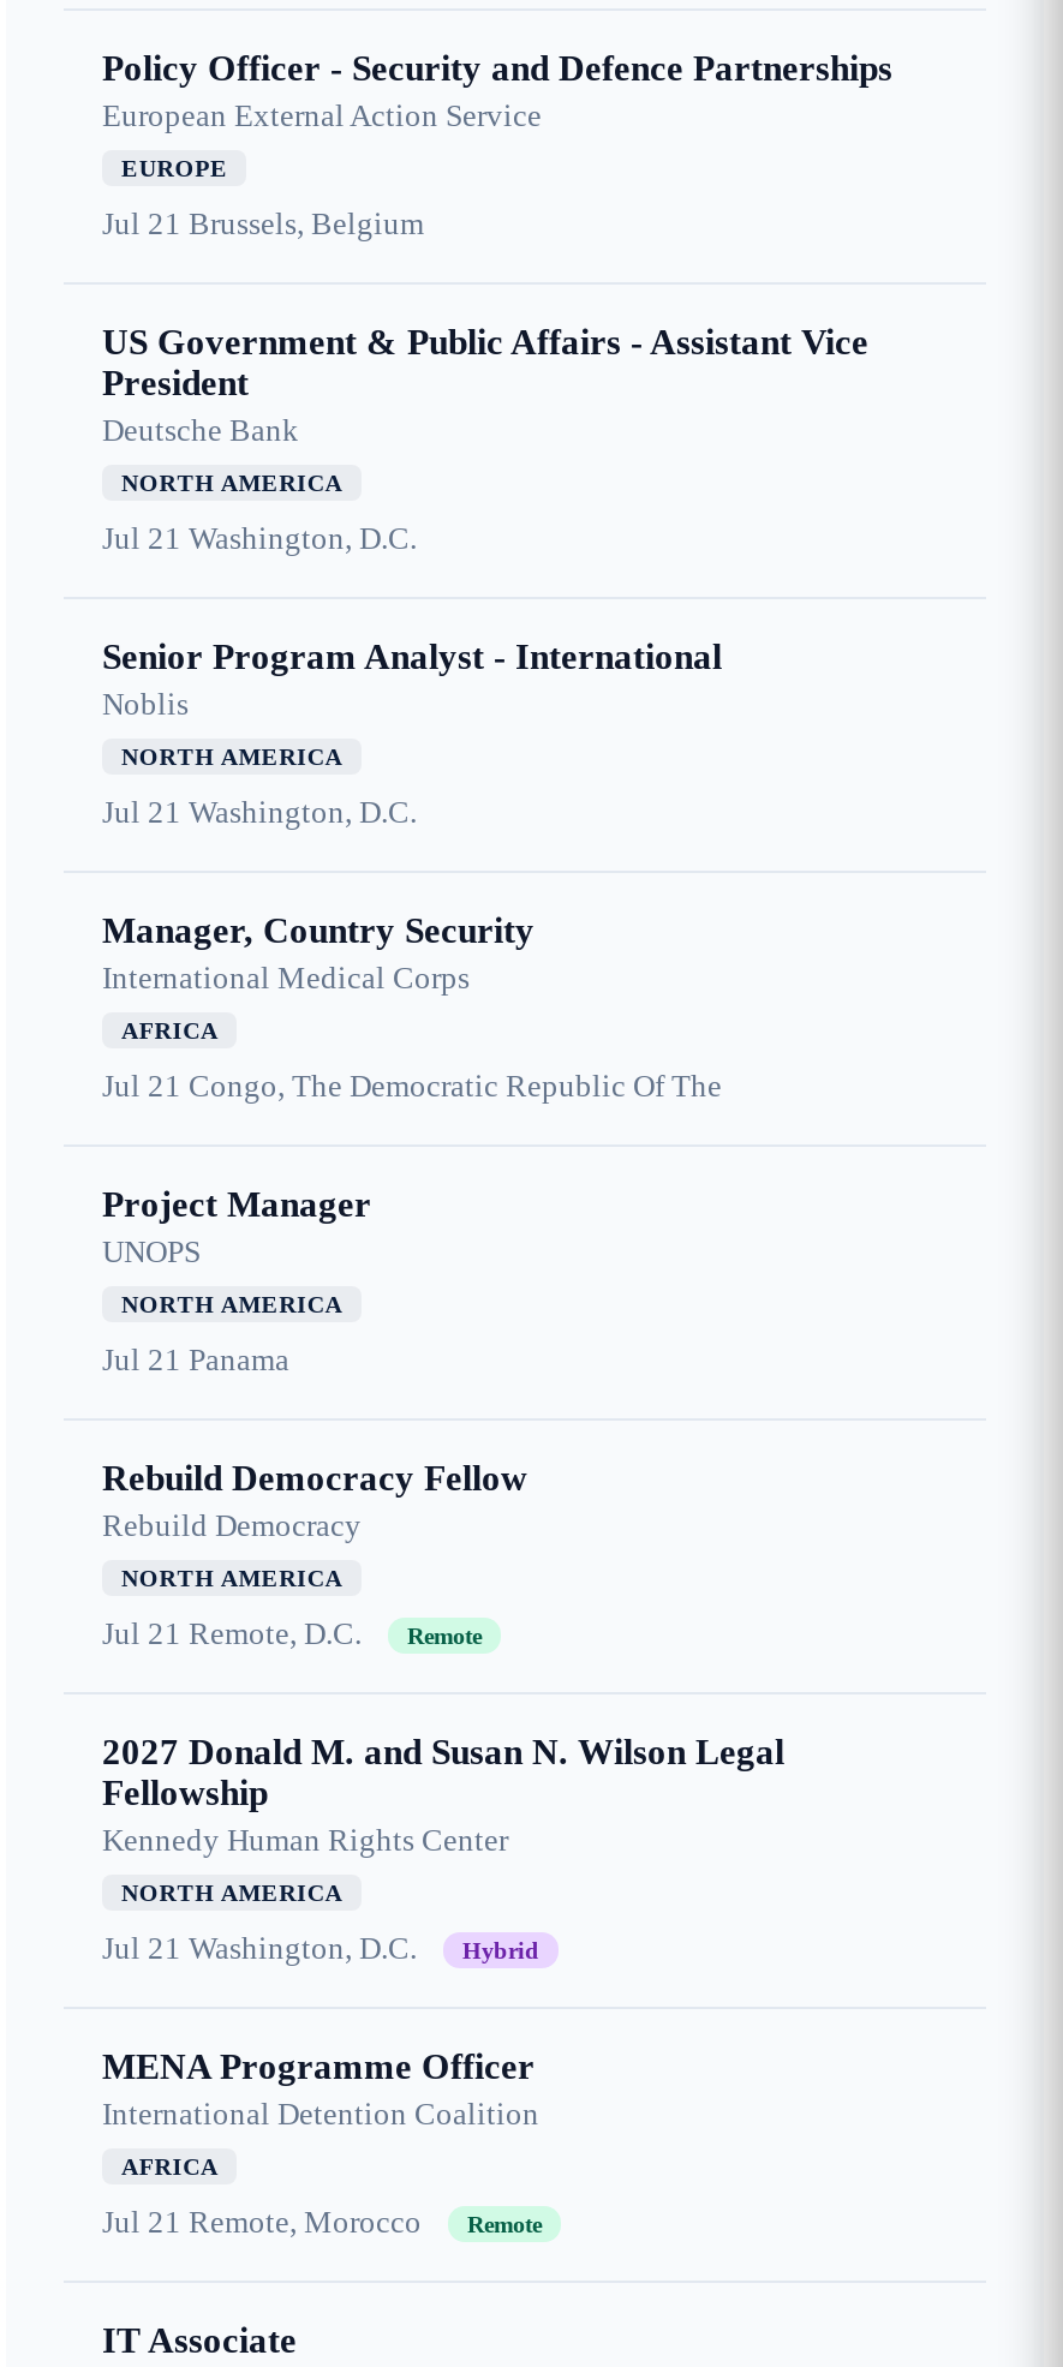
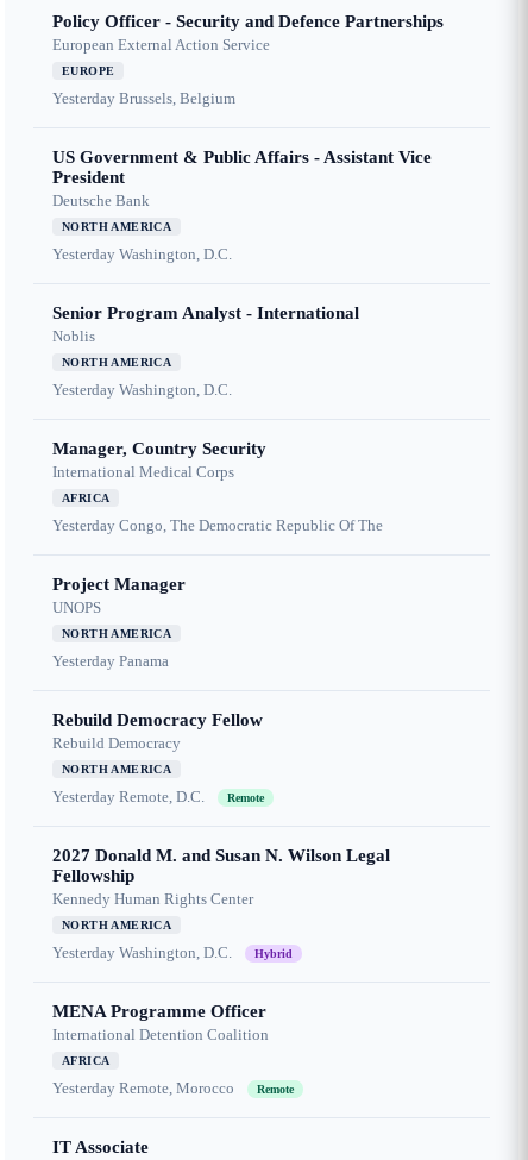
- Jul 21 Brussels, Belgium
+ Yesterday Brussels, Belgium

- Jul 21 Washington, D.C.
+ Yesterday Washington, D.C.

- Jul 21 Washington, D.C.
+ Yesterday Washington, D.C.

- Jul 21 Congo, The Democratic Republic Of The
+ Yesterday Congo, The Democratic Republic Of The

- Jul 21 Panama
+ Yesterday Panama

- Jul 21 Remote, D.C.
+ Yesterday Remote, D.C.

- Jul 21 Washington, D.C.
+ Yesterday Washington, D.C.

- Jul 21 Remote, Morocco
+ Yesterday Remote, Morocco
